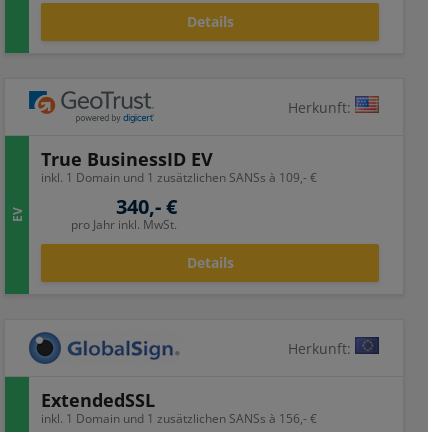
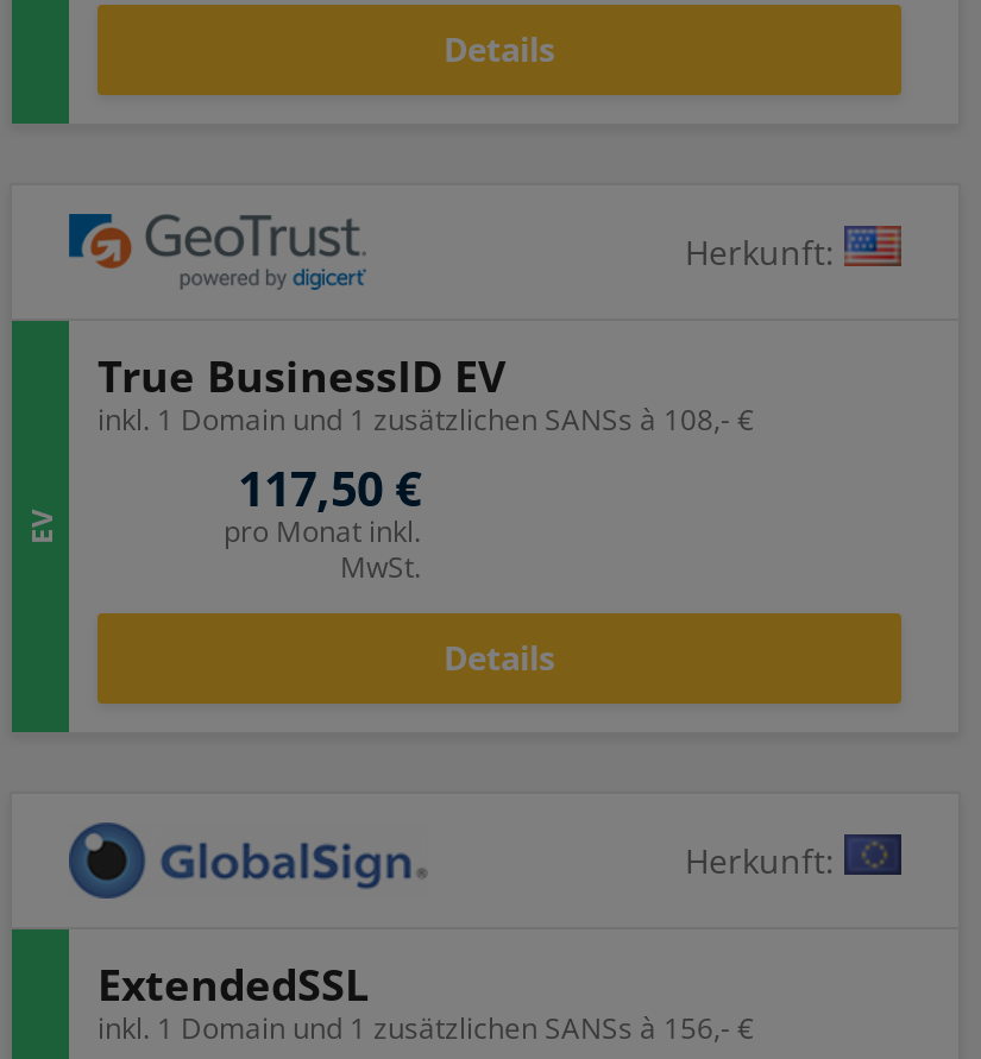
- inkl. 1 Domain und 1 zusätzlichen SANSs à 109,- €
- 340,- €
- pro Jahr inkl. MwSt.
+ inkl. 1 Domain und 1 zusätzlichen SANSs à 108,- €
+ 117,50 €
+ pro Monat inkl.
+ MwSt.
